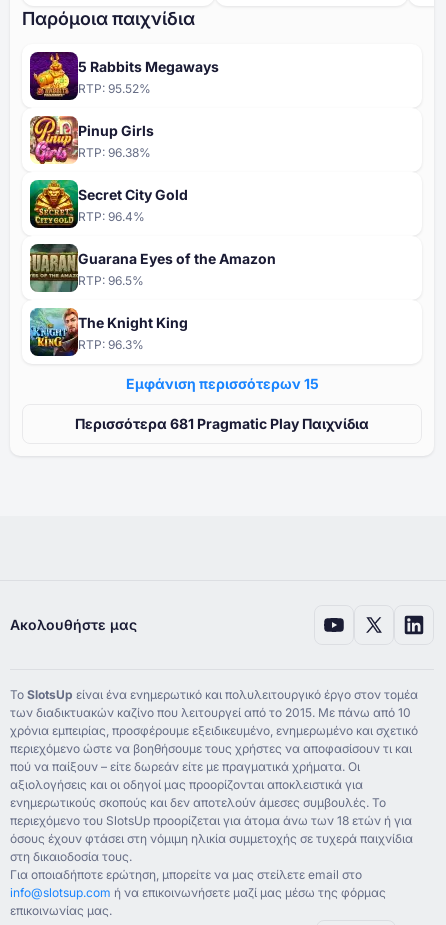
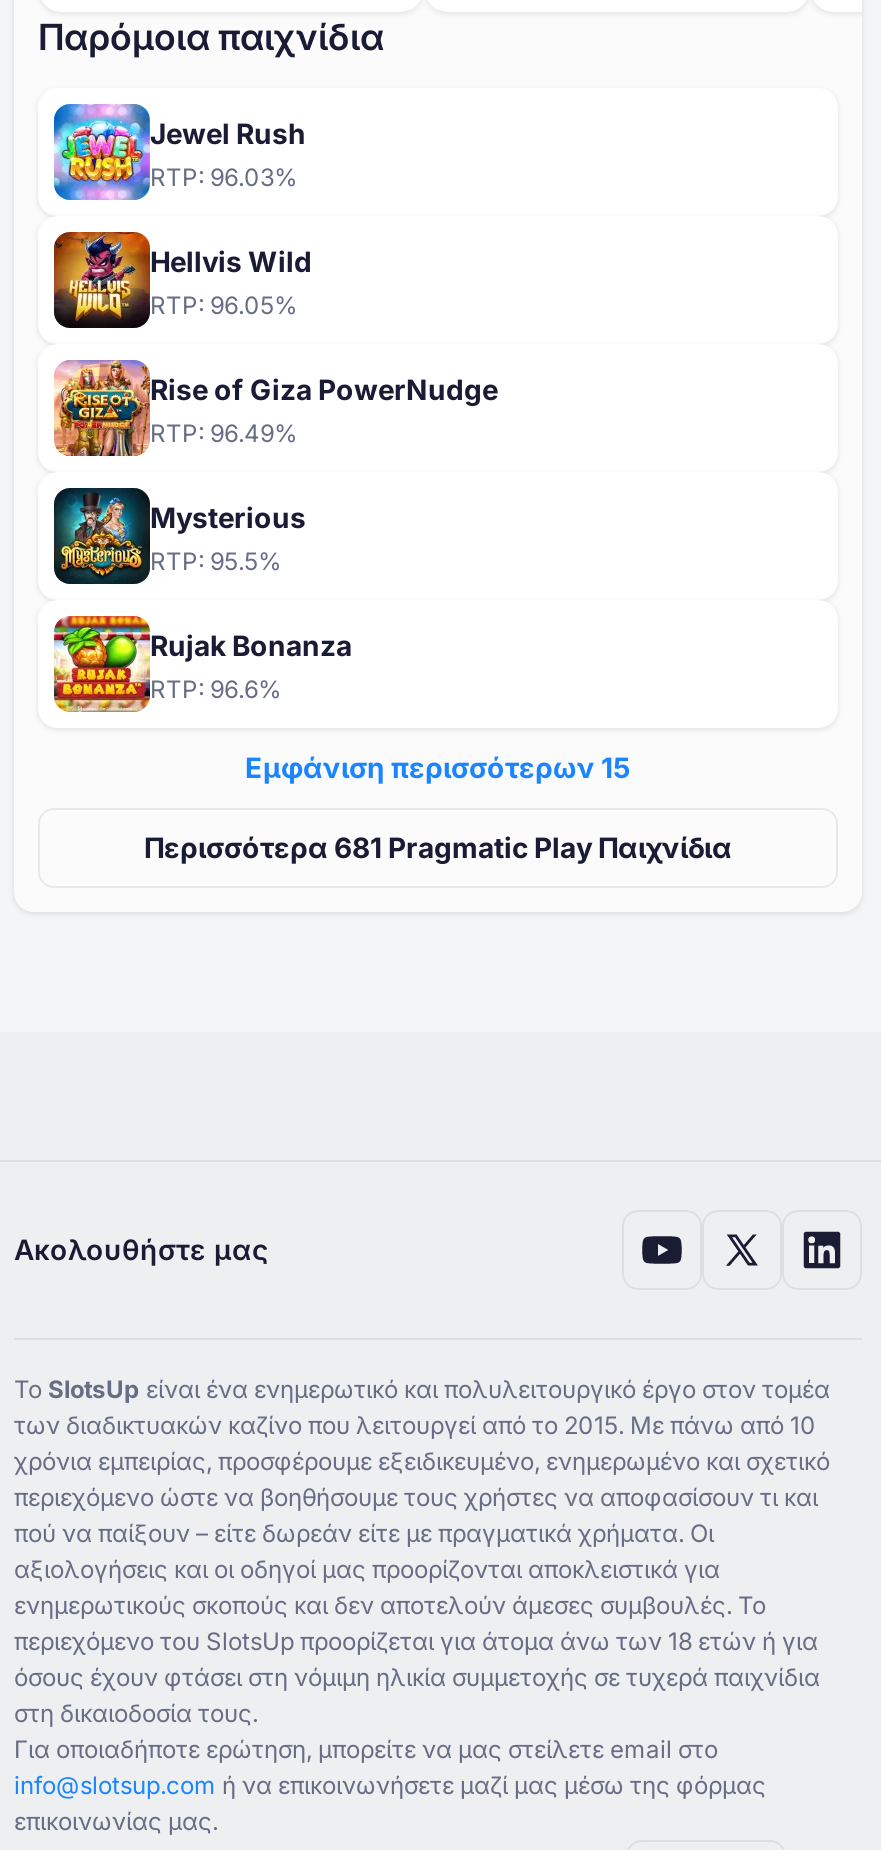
- [image]
- 5 Rabbits Megaways
- RTP: 95.52%
+ [image]
+ Jewel Rush
+ RTP: 96.03%

- [image]
- Pinup Girls
- RTP: 96.38%
+ [image]
+ Hellvis Wild
+ RTP: 96.05%

- [image]
- Secret City Gold
- RTP: 96.4%
+ [image]
+ Rise of Giza PowerNudge
+ RTP: 96.49%

- [image]
- Guarana Eyes of the Amazon
- RTP: 96.5%
+ [image]
+ Mysterious
+ RTP: 95.5%

- [image]
- The Knight King
- RTP: 96.3%
+ [image]
+ Rujak Bonanza
+ RTP: 96.6%
